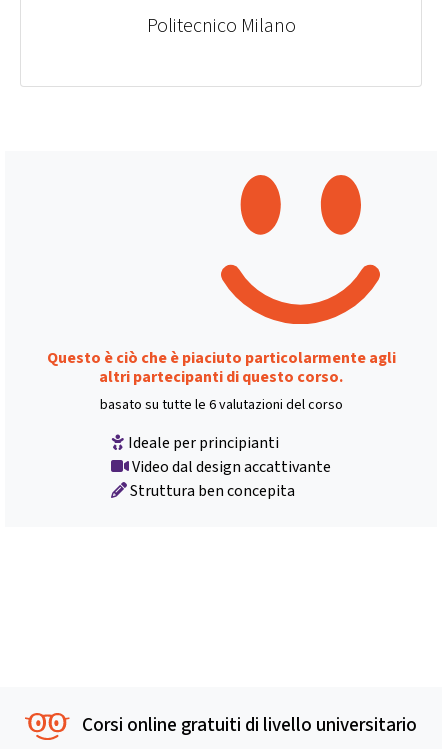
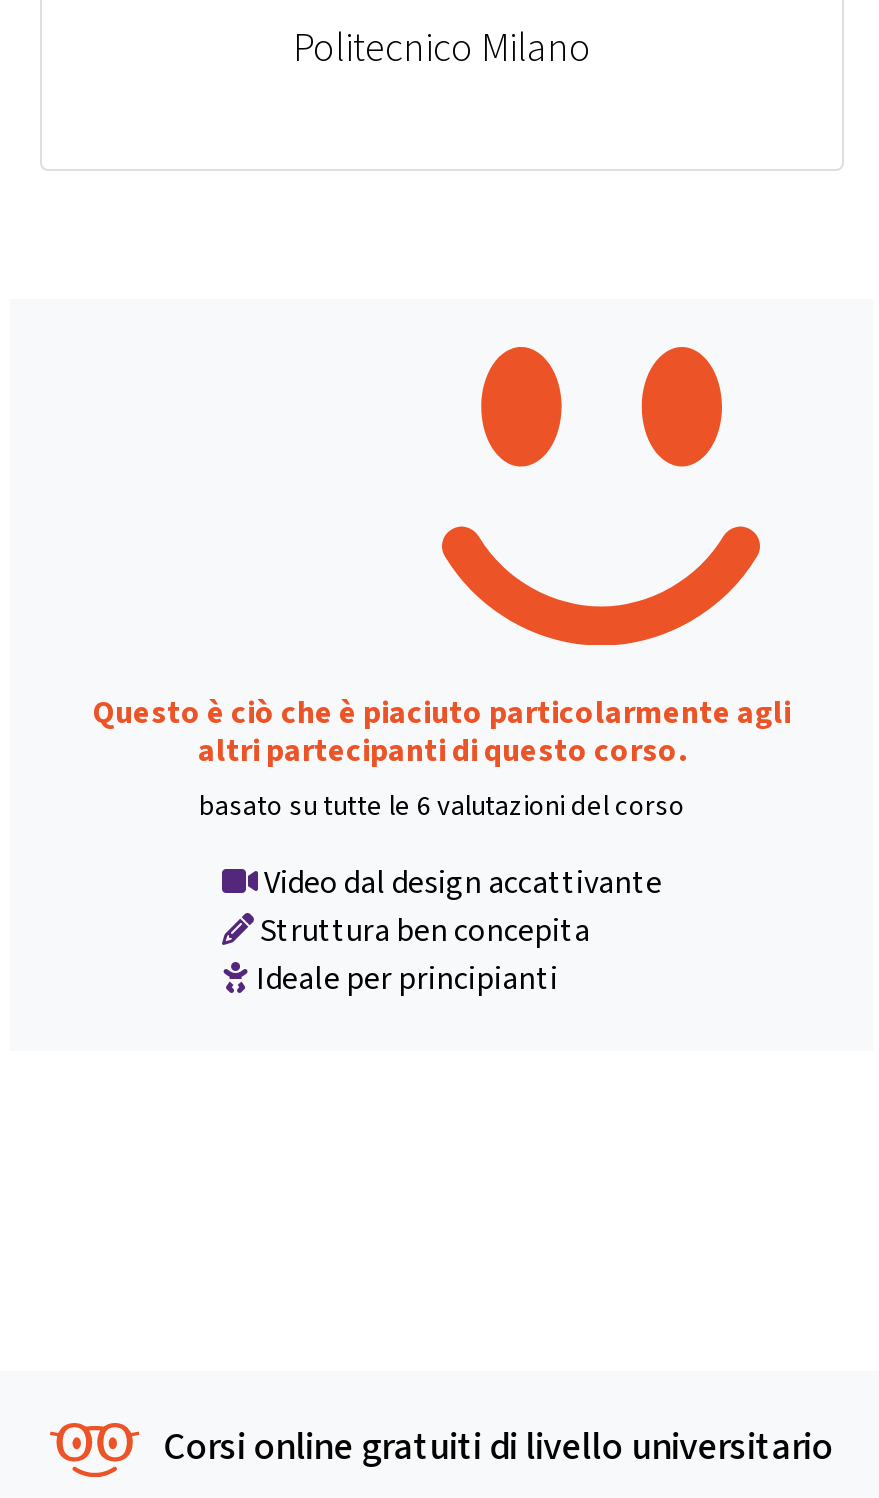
moved down: Ideale per principianti

moved up: Video dal design accattivante | Struttura ben concepita
